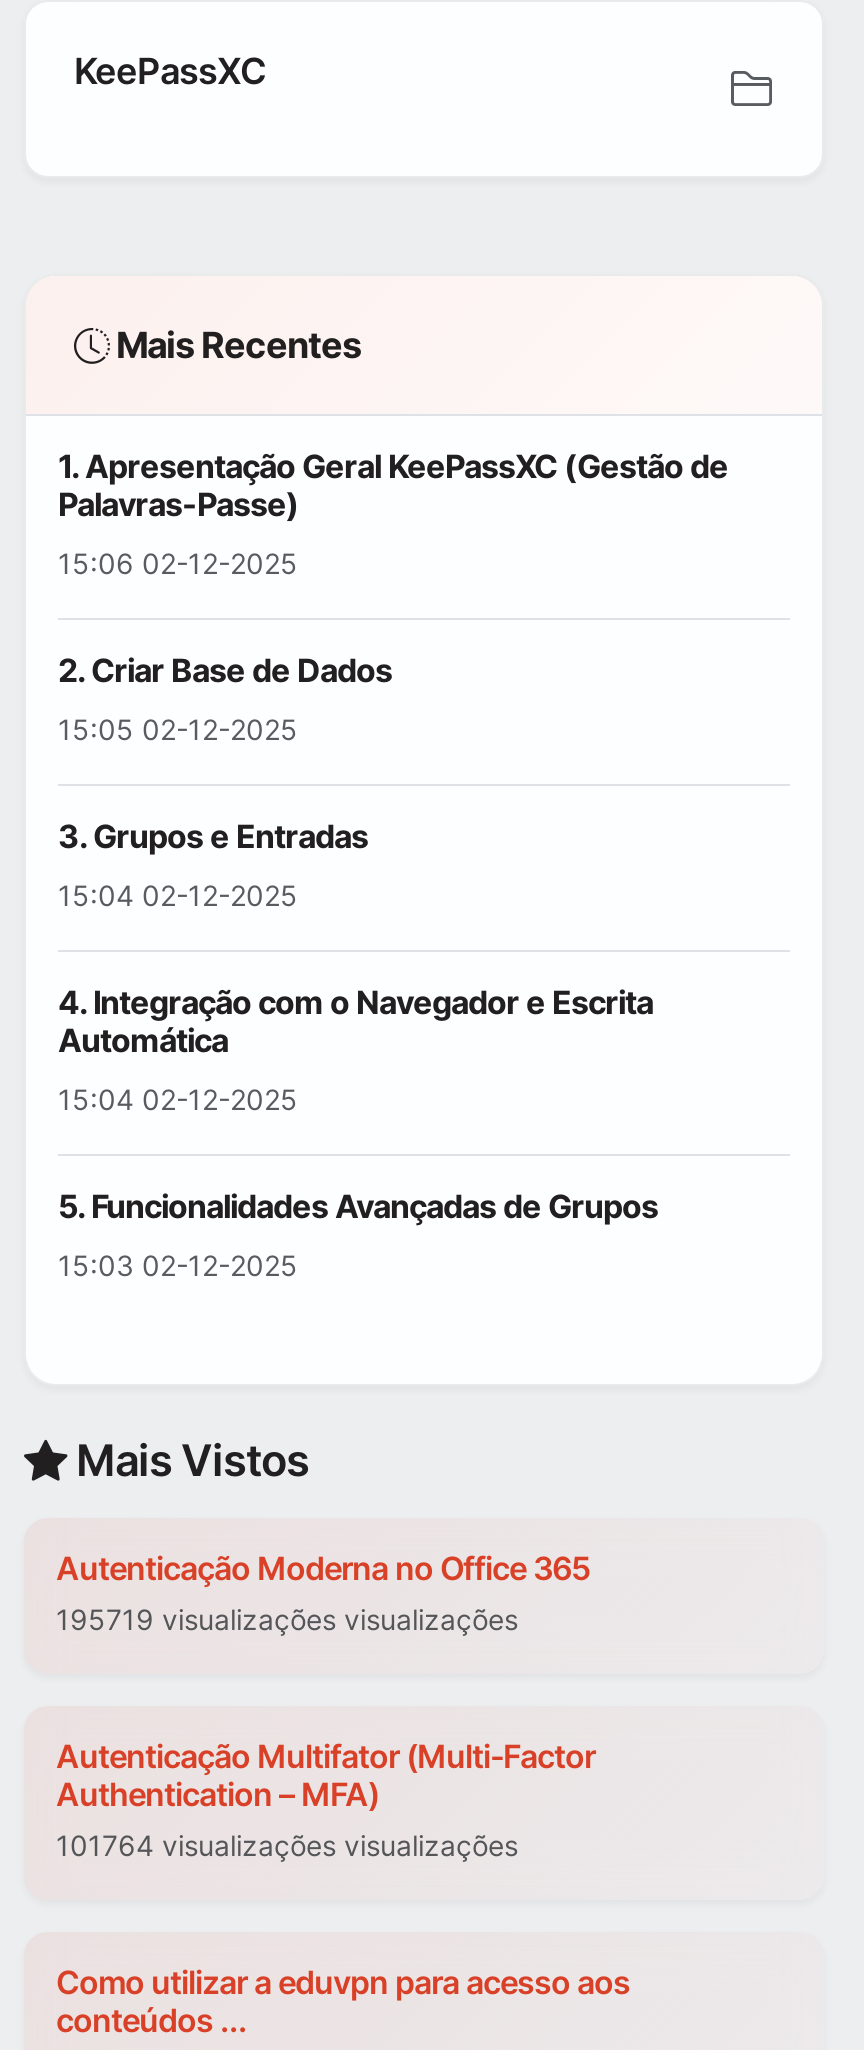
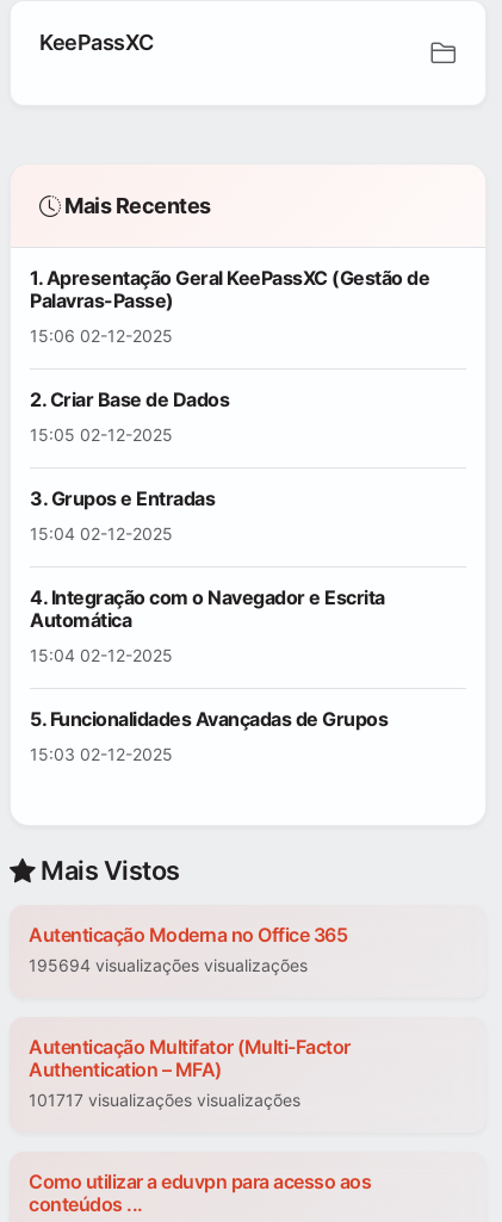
- 195719 visualizações visualizações
+ 195694 visualizações visualizações

- 101764 visualizações visualizações
+ 101717 visualizações visualizações
